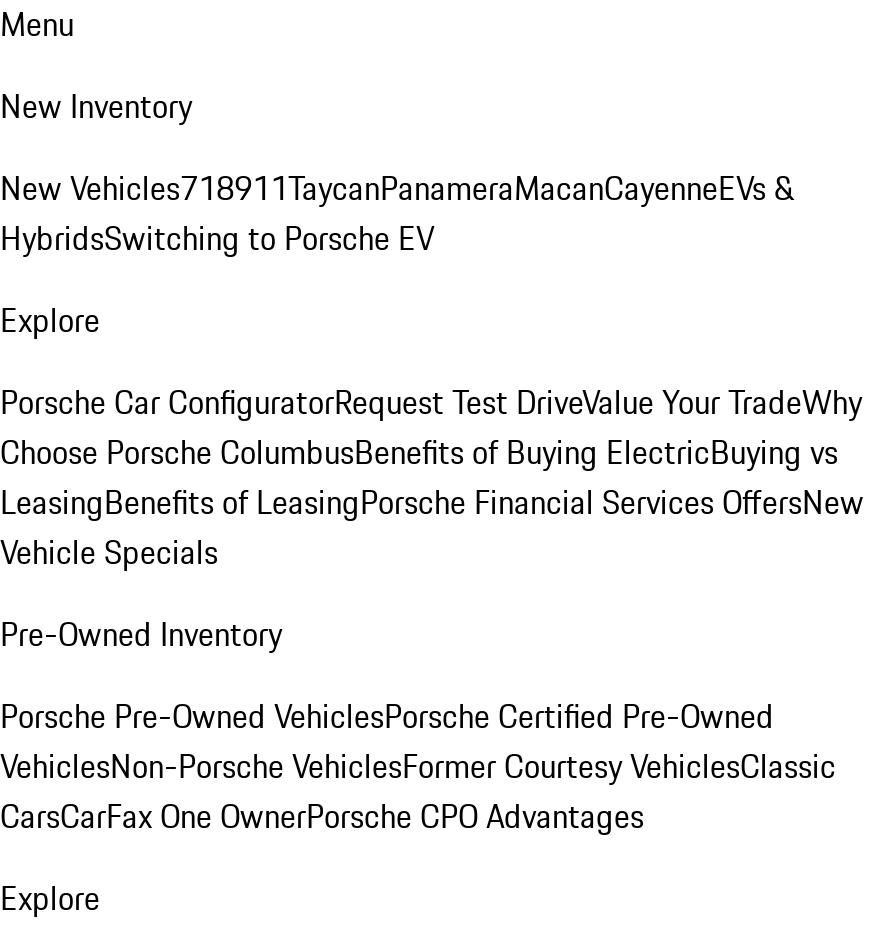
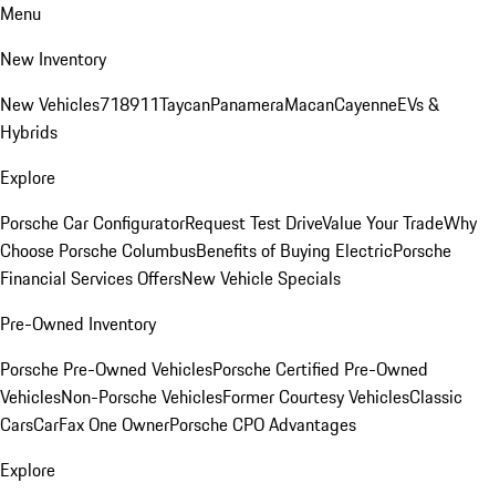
- HybridsSwitching to Porsche EV
+ Hybrids

- Choose Porsche ColumbusBenefits of Buying ElectricBuying vs
- LeasingBenefits of LeasingPorsche Financial Services OffersNew
- Vehicle Specials
+ Choose Porsche ColumbusBenefits of Buying ElectricPorsche
+ Financial Services OffersNew Vehicle Specials
